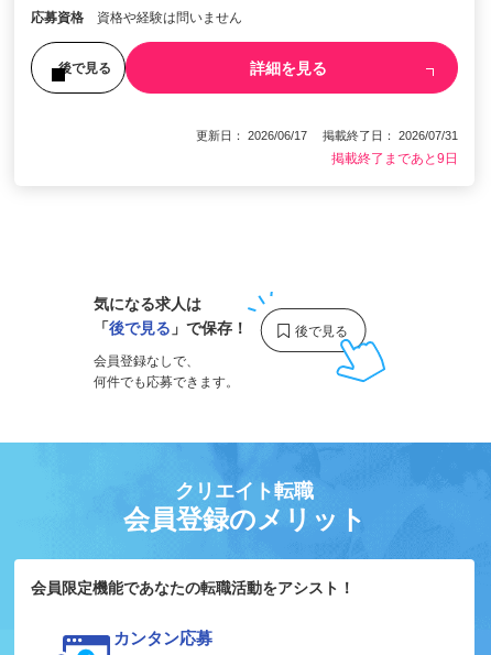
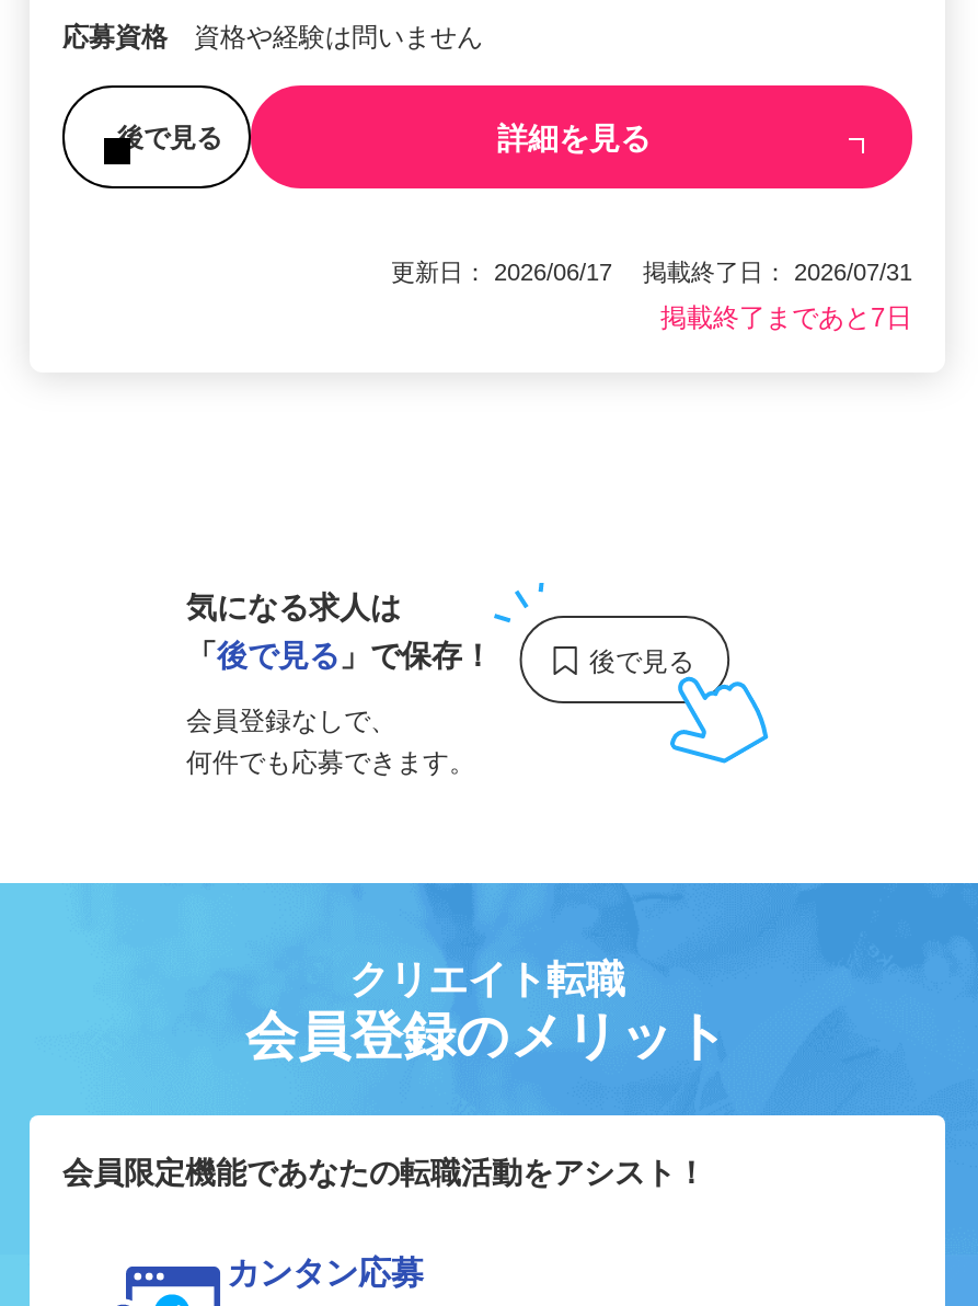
- 掲載終了まであと9日
+ 掲載終了まであと7日
